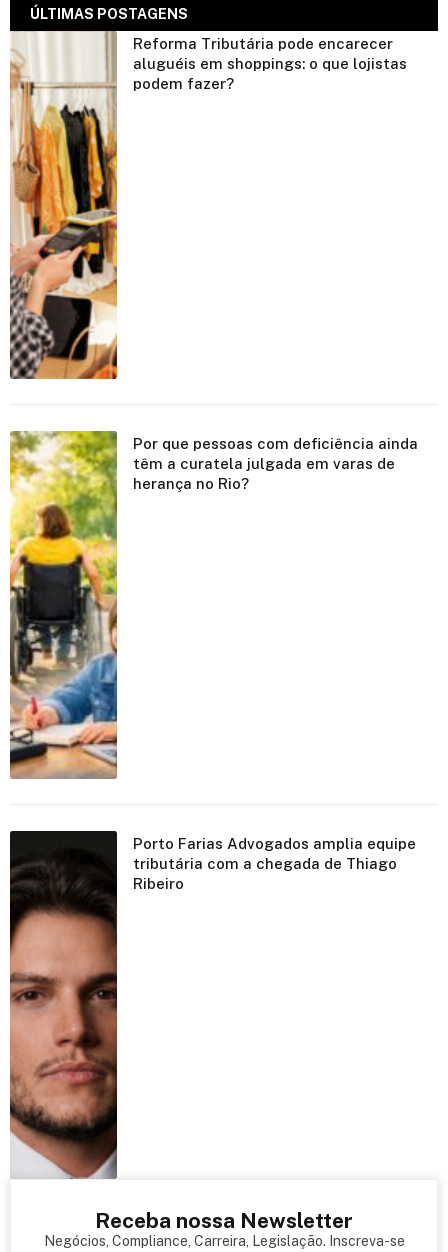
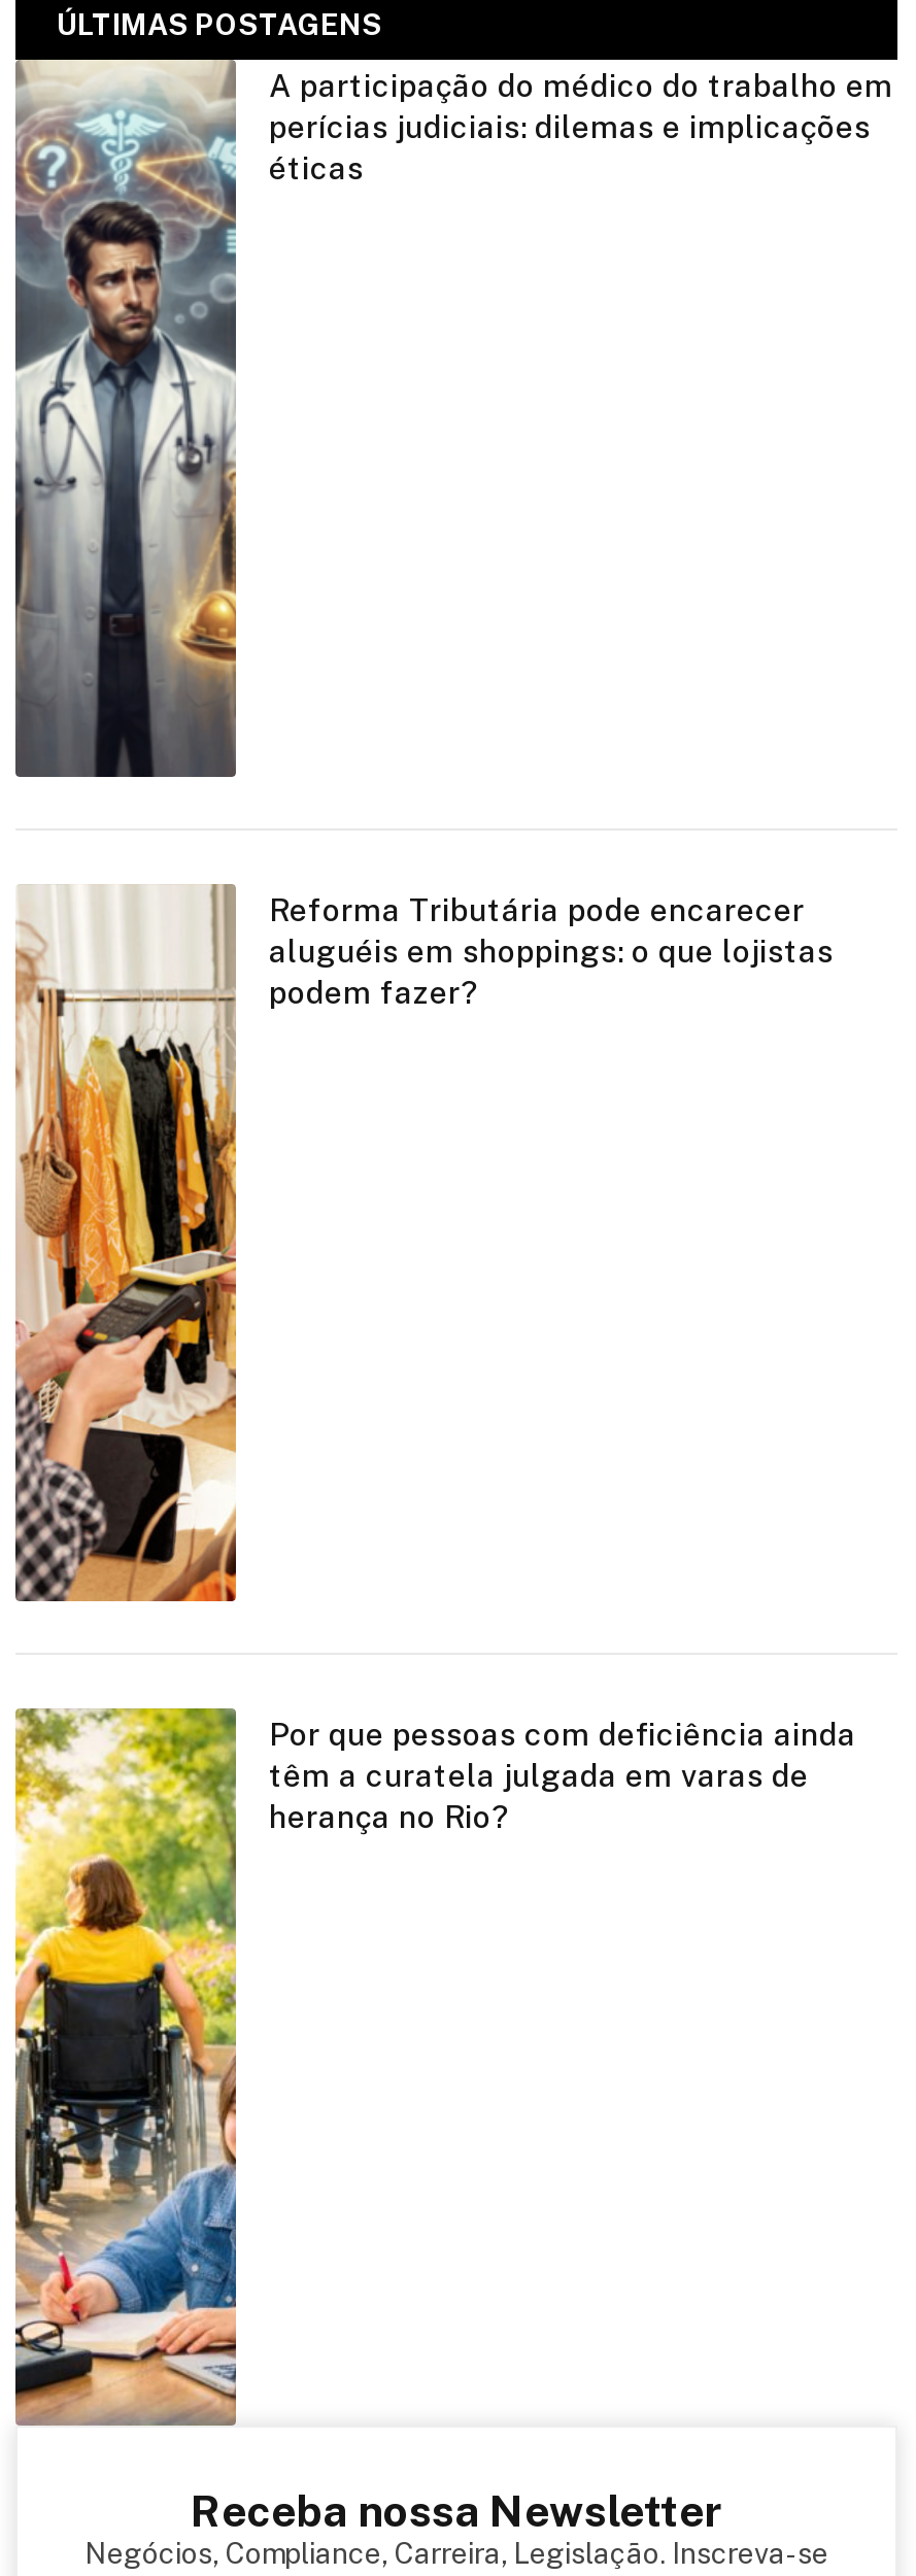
+ [image]
+ A participação do médico do trabalho em
+ perícias judiciais: dilemas e implicações
+ éticas

moved down: [image] | Reforma Tributária pode encarecer | aluguéis em shoppings: o que lojistas | podem fazer? | Por que pessoas com deficiência ainda | têm a curatela julgada em varas de | herança no Rio?

moved down: [image]

- [image]
- Porto Farias Advogados amplia equipe
- tributária com a chegada de Thiago
- Ribeiro
